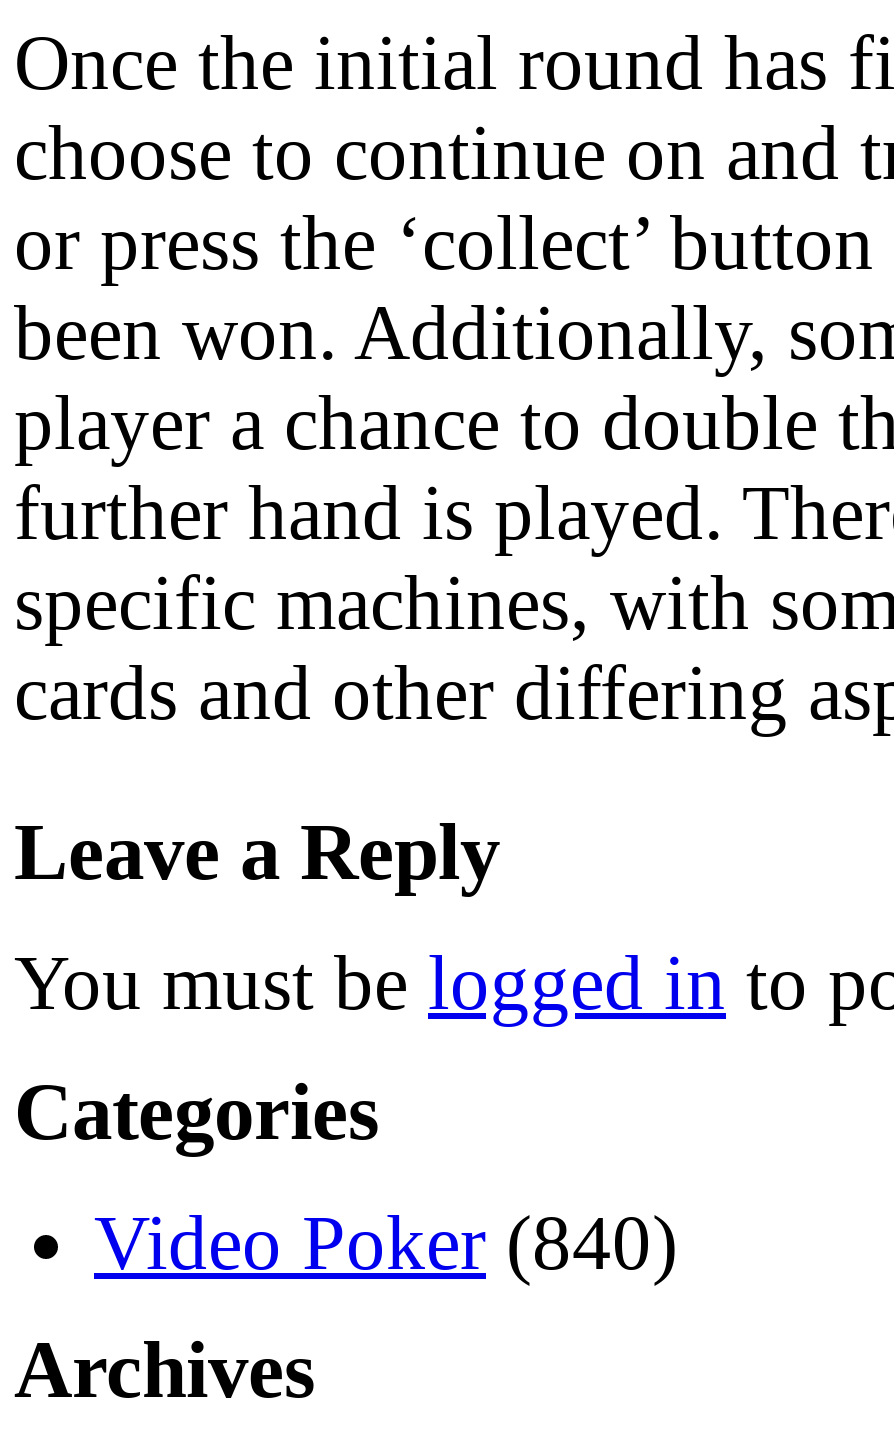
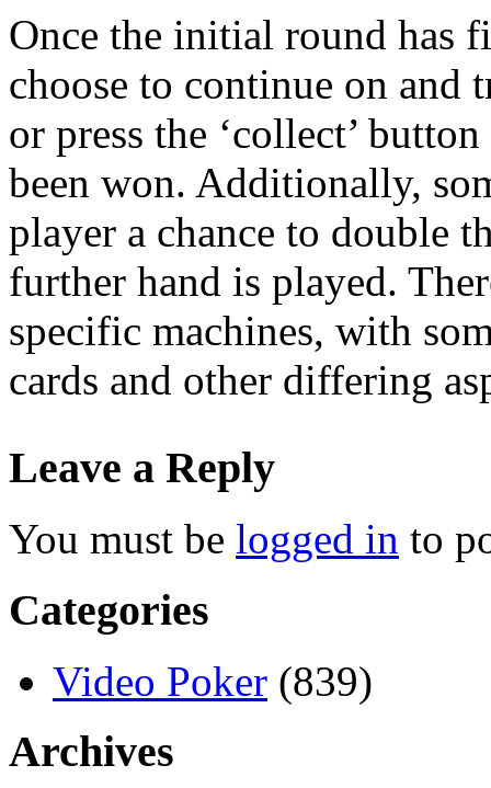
- Video Poker (840)
+ Video Poker (839)
